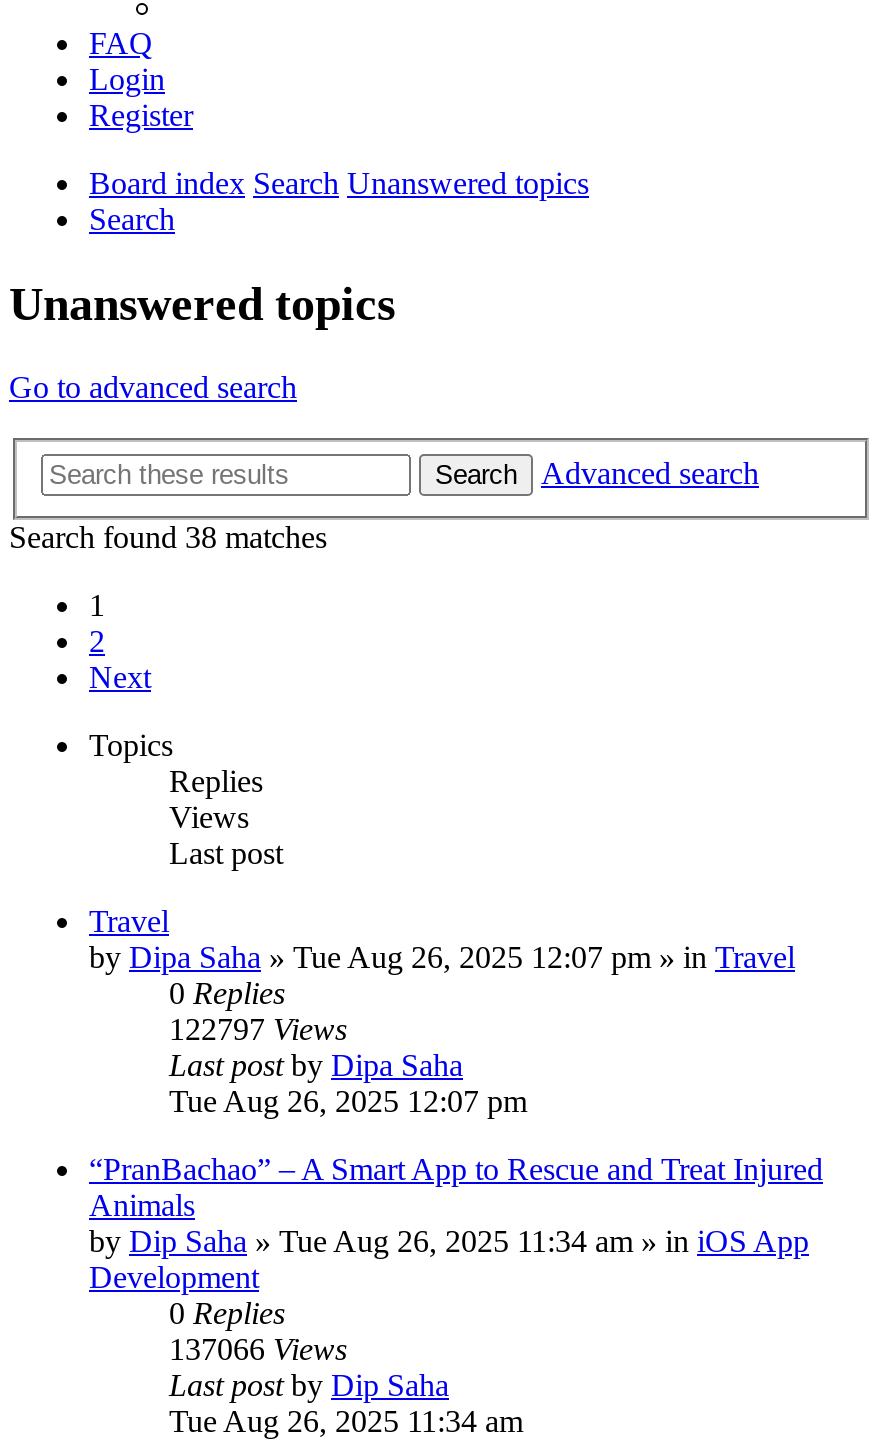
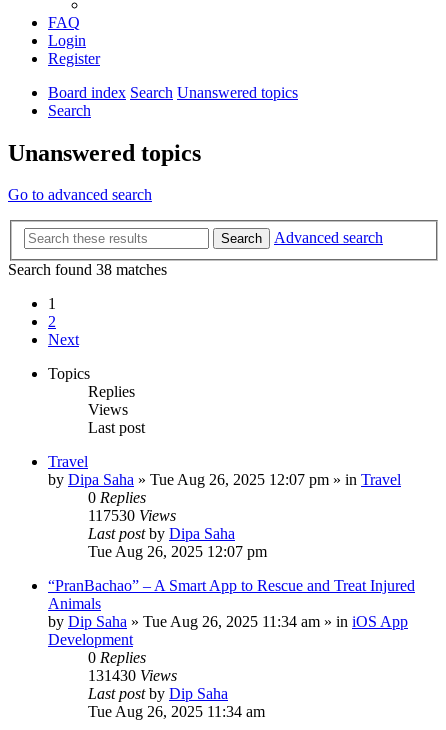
- 122797 Views
+ 117530 Views

- 137066 Views
+ 131430 Views
